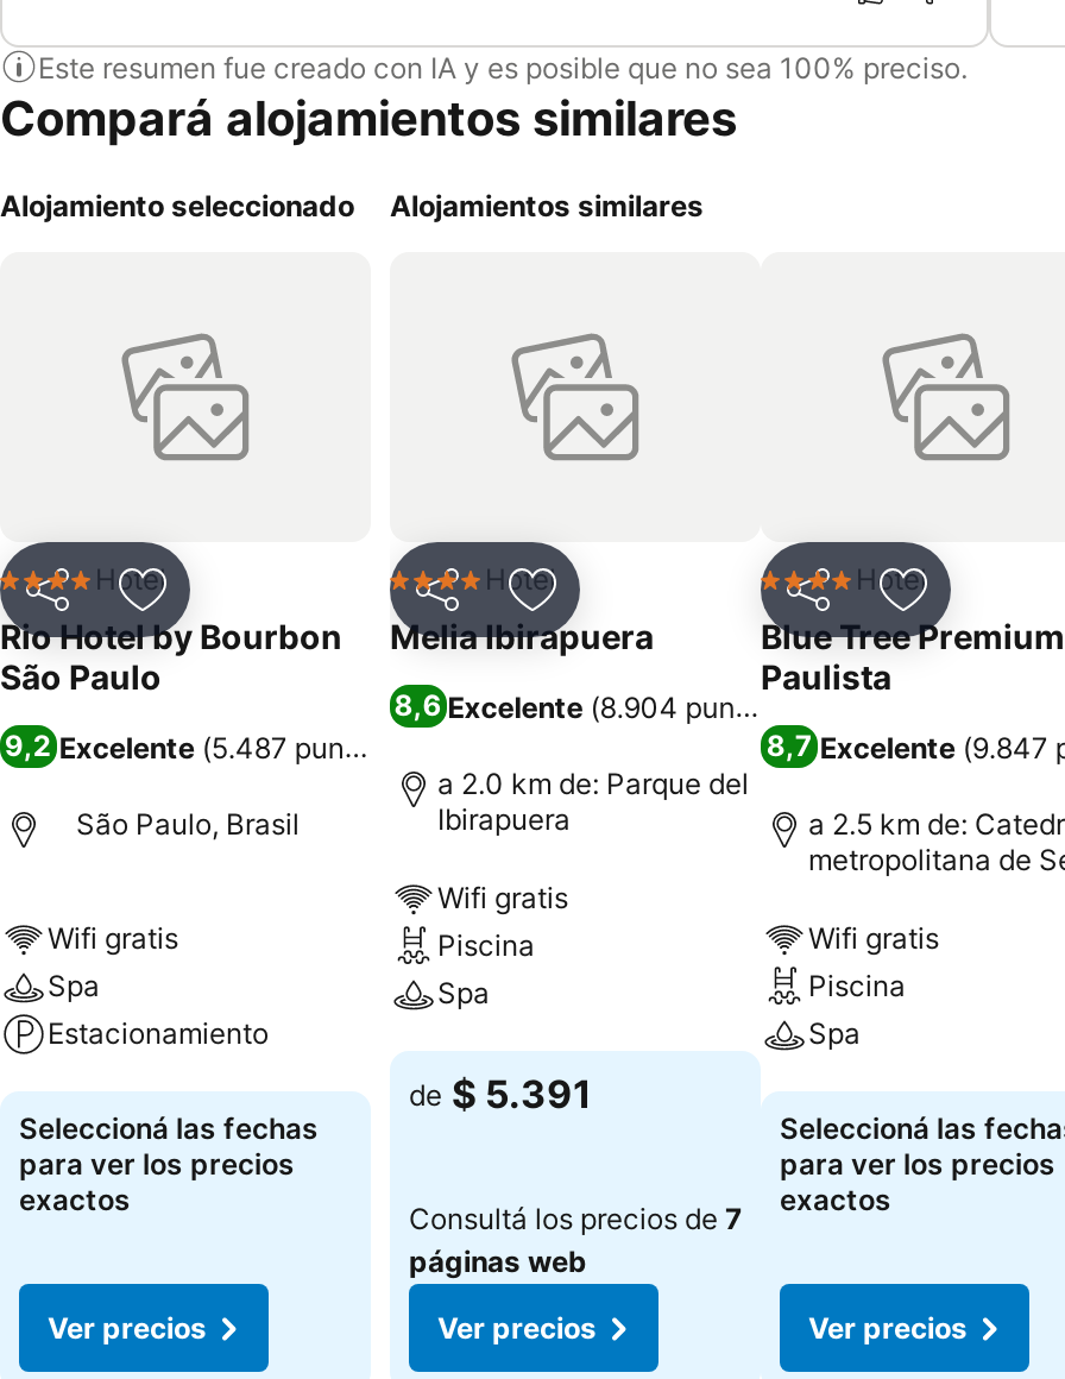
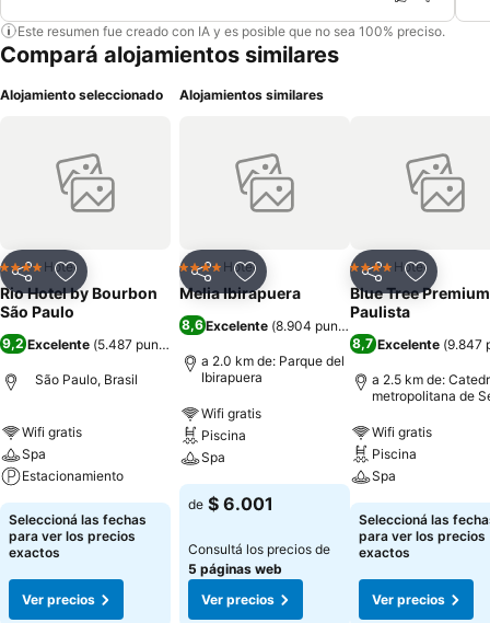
- de $ 5.391
+ de $ 6.001

- Consultá los precios de 7
- páginas web
+ Consultá los precios de
+ 5 páginas web
